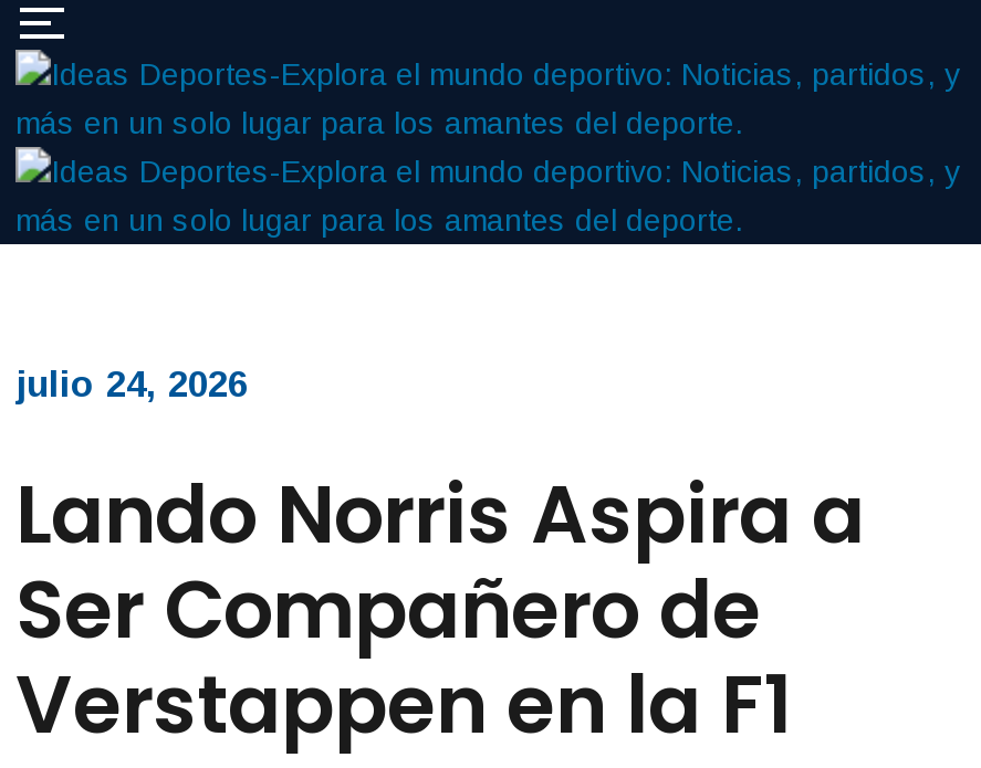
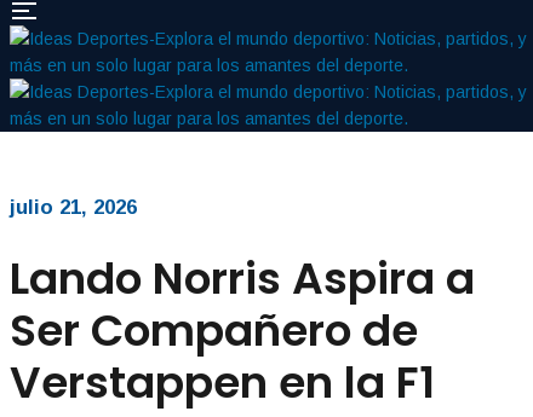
- julio 24, 2026
+ julio 21, 2026
